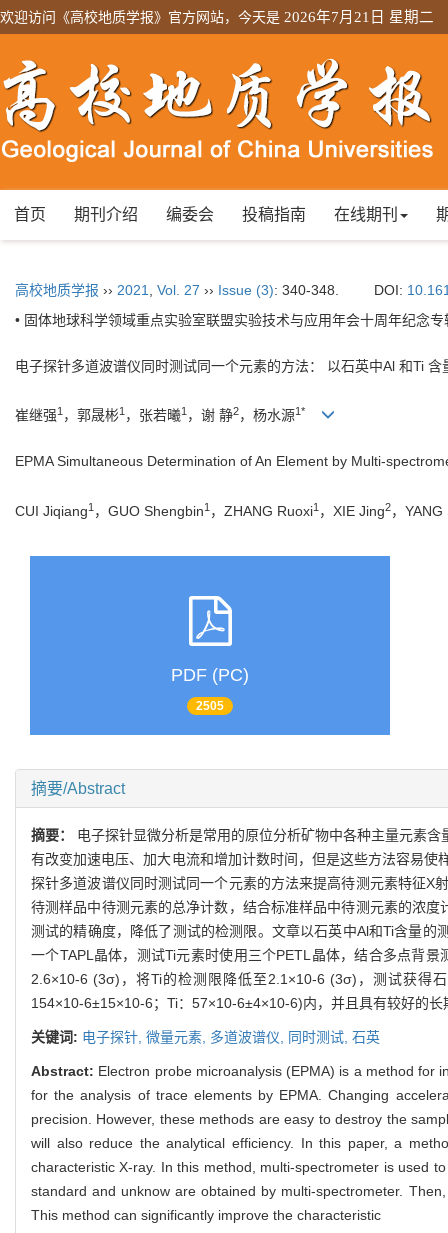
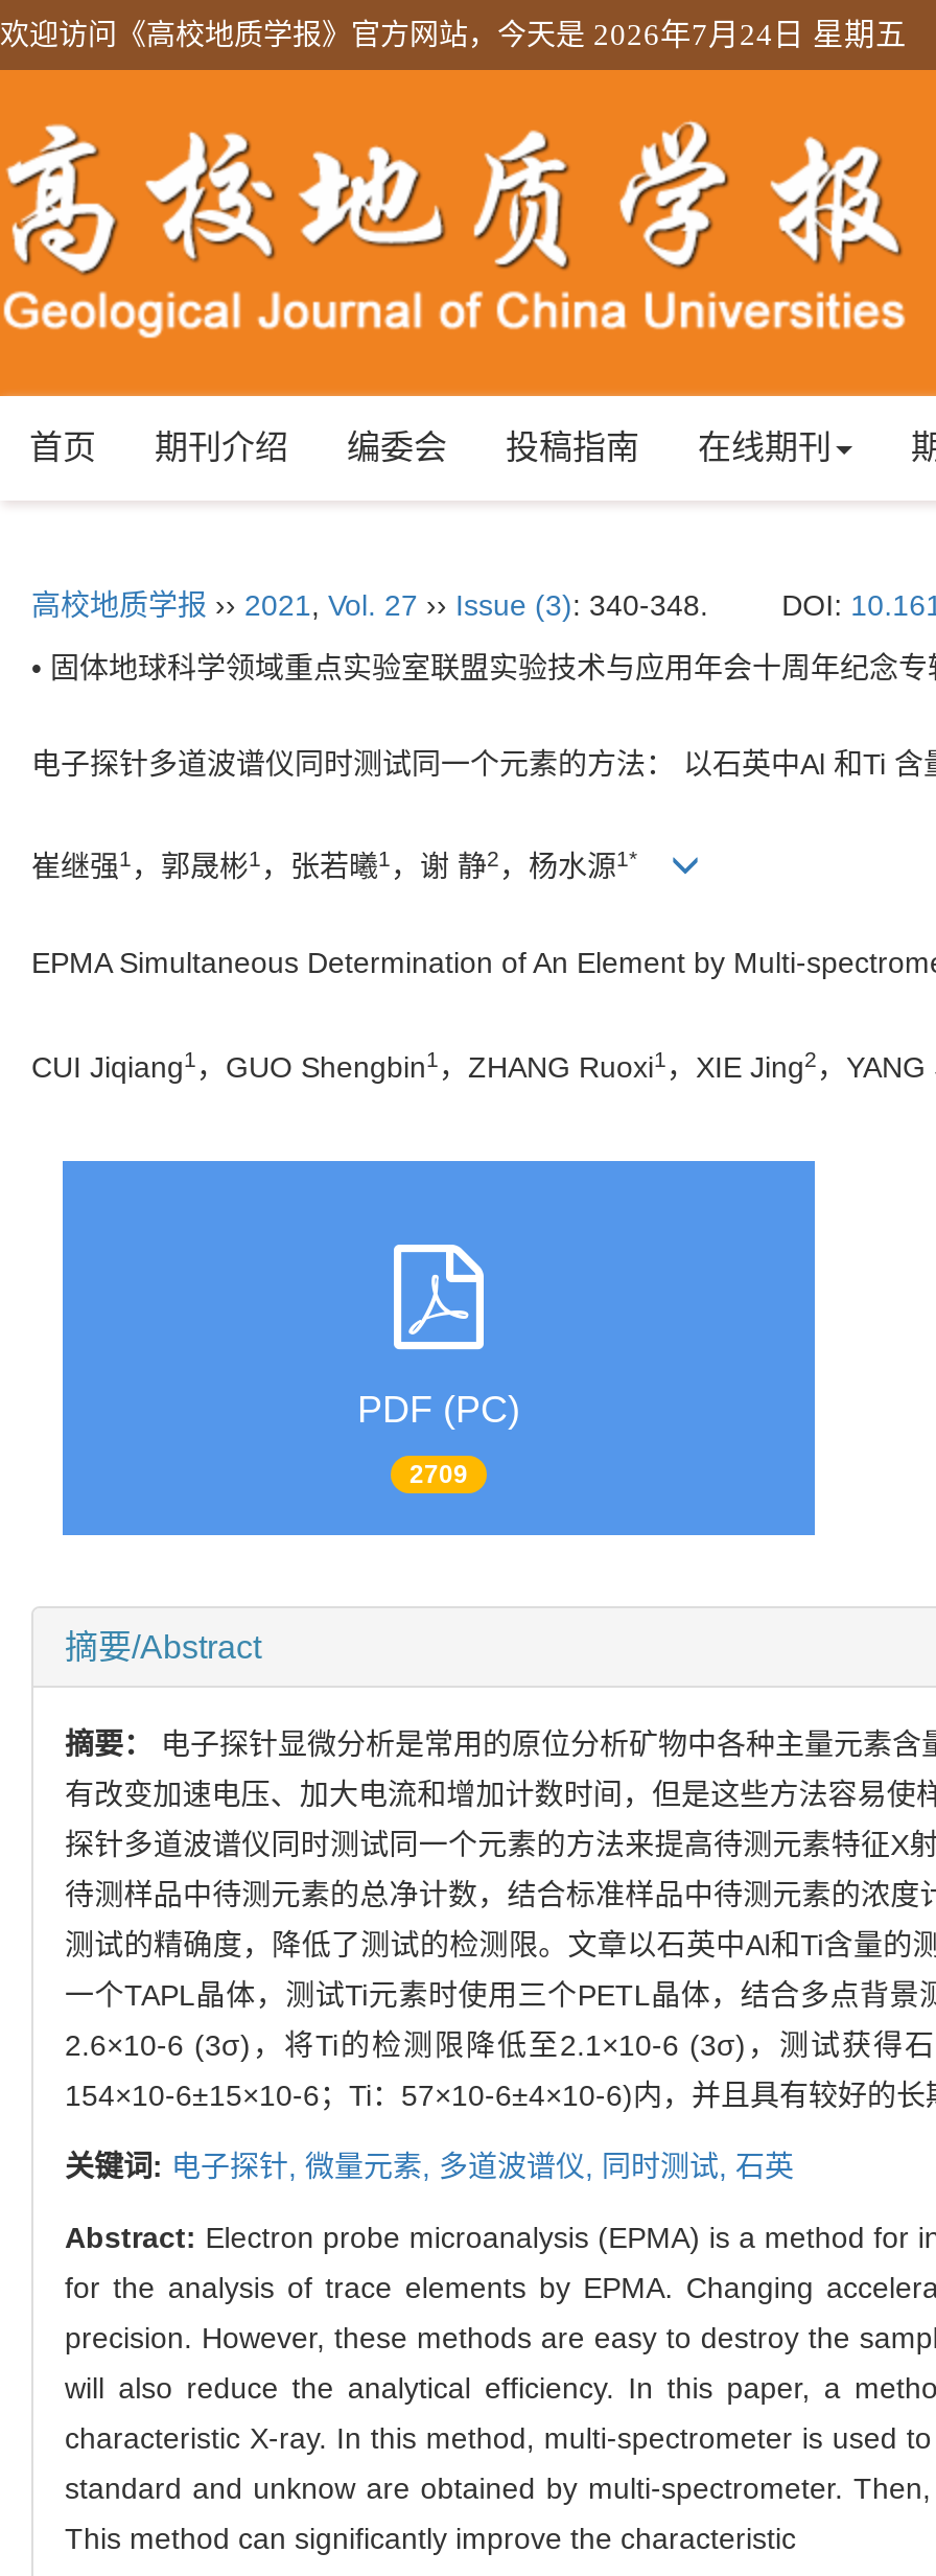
- 欢迎访问《高校地质学报》官方网站，今天是2026年7月21日 星期二
+ 欢迎访问《高校地质学报》官方网站，今天是2026年7月24日 星期五

- 2505
+ 2709
